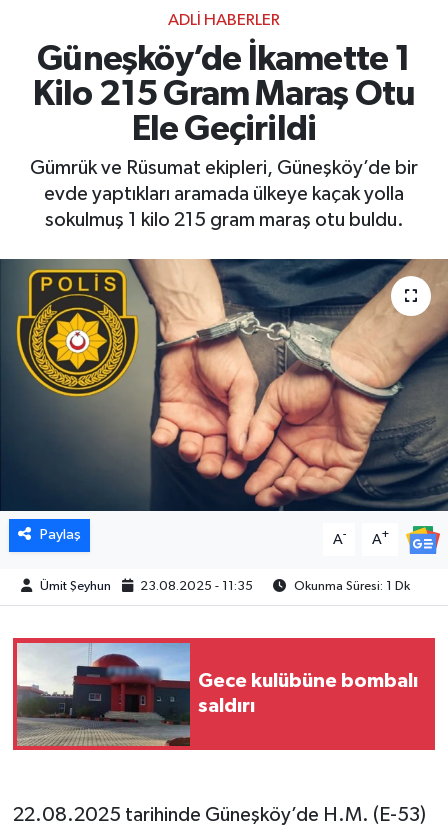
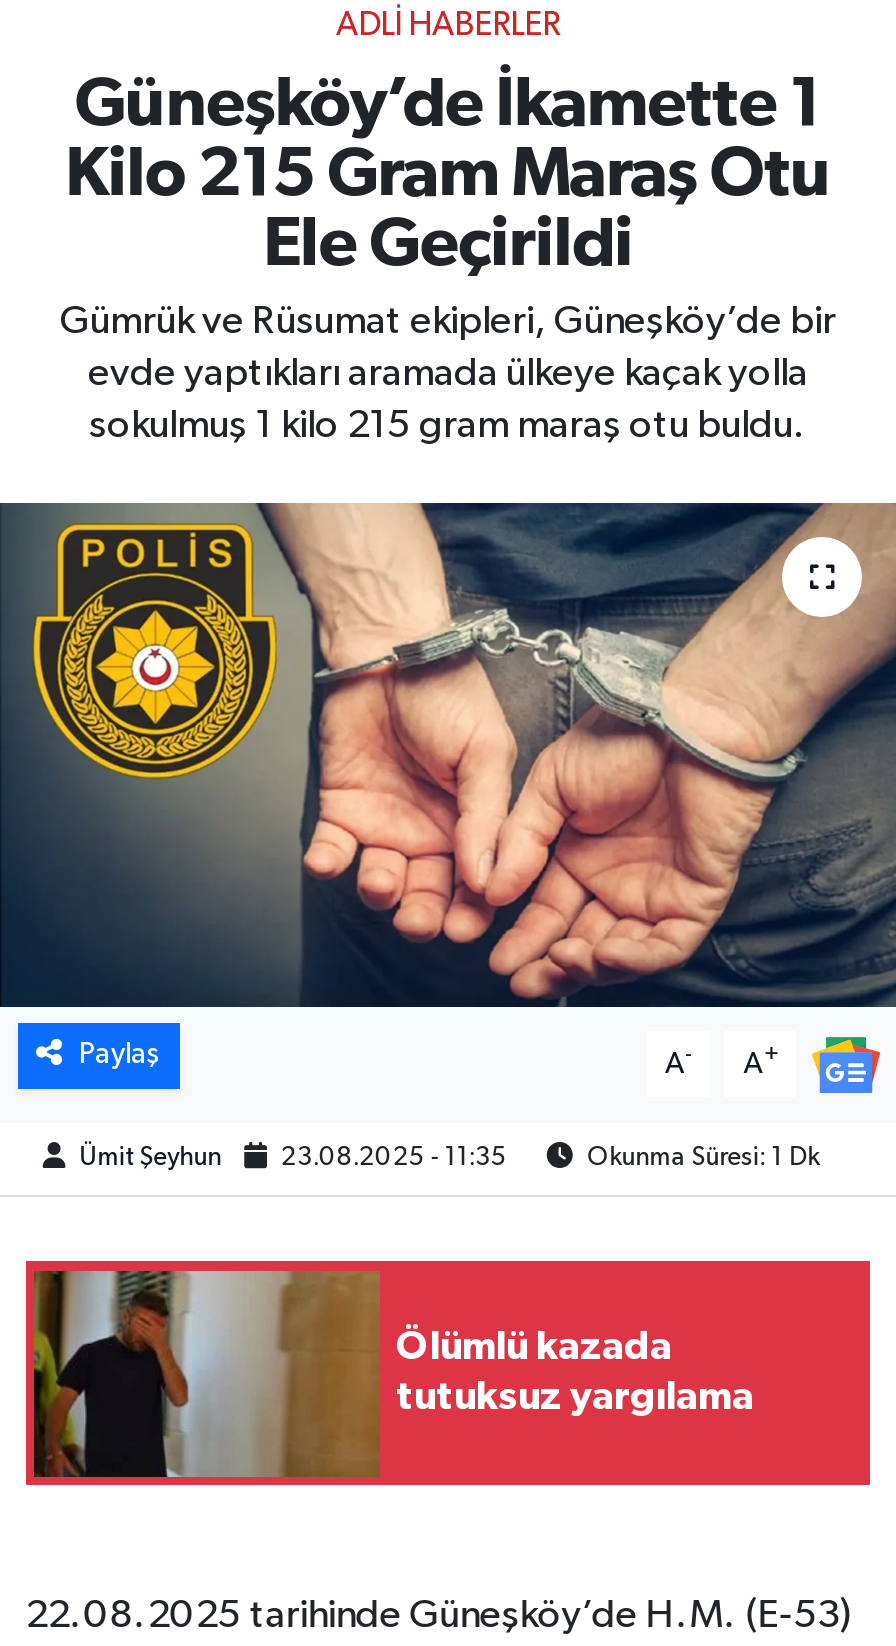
- [image]
- Gece kulübüne bombalı
- saldırı
+ [image]
+ Ölümlü kazada
+ tutuksuz yargılama
